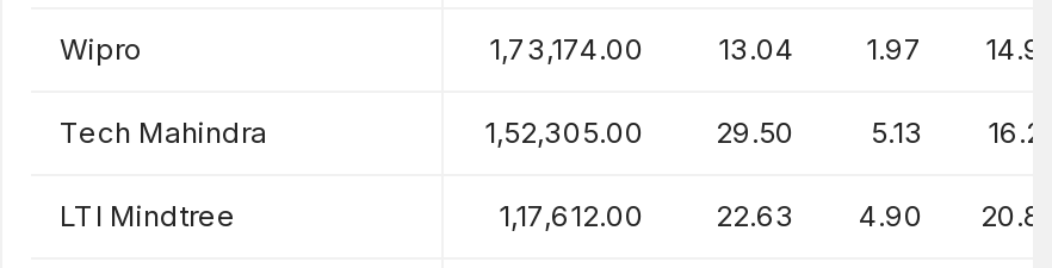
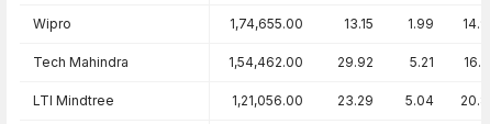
- 1,73,174.00
+ 1,74,655.00

- 13.04
+ 13.15

- 1.97
+ 1.99

- 1,52,305.00
+ 1,54,462.00

- 29.50
+ 29.92

- 5.13
+ 5.21

- 1,17,612.00
+ 1,21,056.00

- 22.63
+ 23.29

- 4.90
+ 5.04
